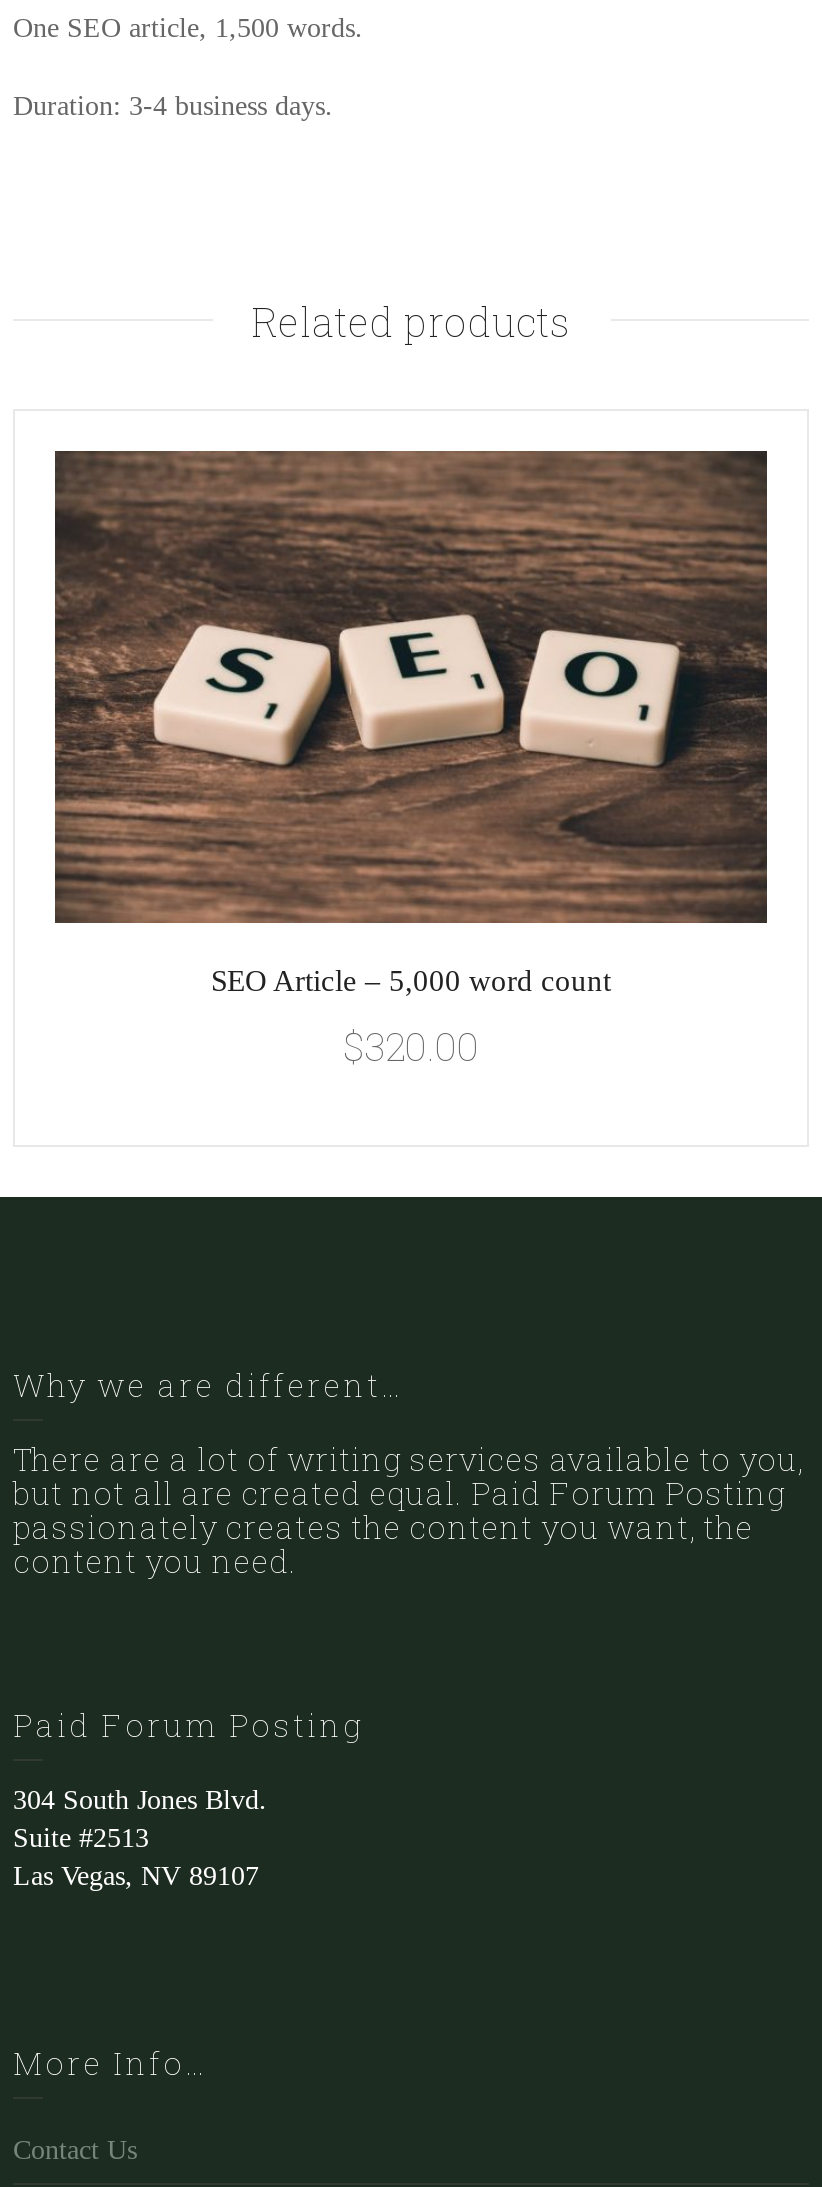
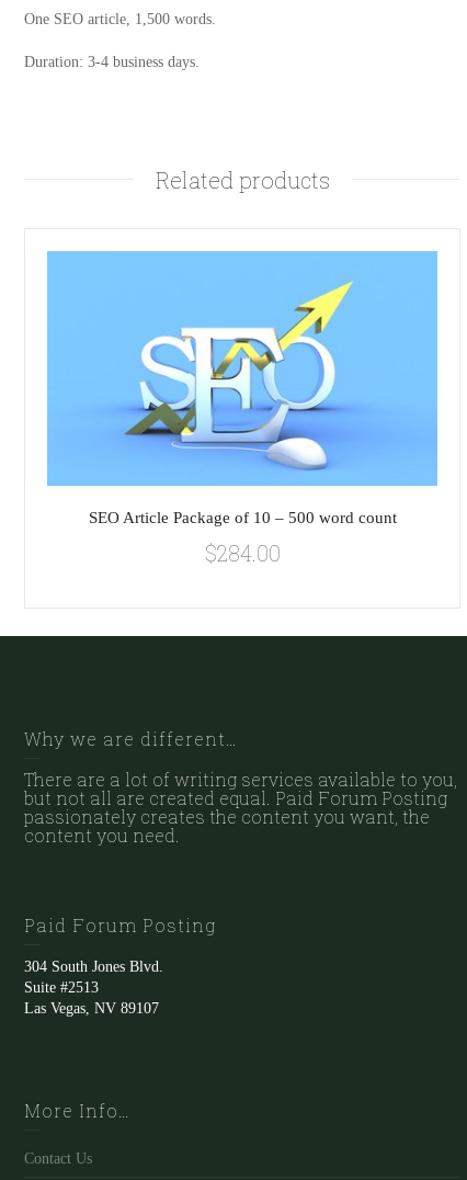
- [image]
- SEO Article – 5,000 word count
- $320.00
+ [image]
+ SEO Article Package of 10 – 500 word count
+ $284.00
